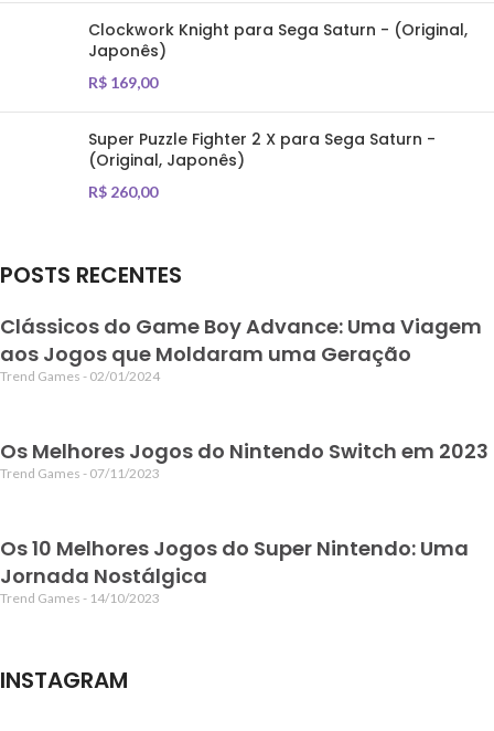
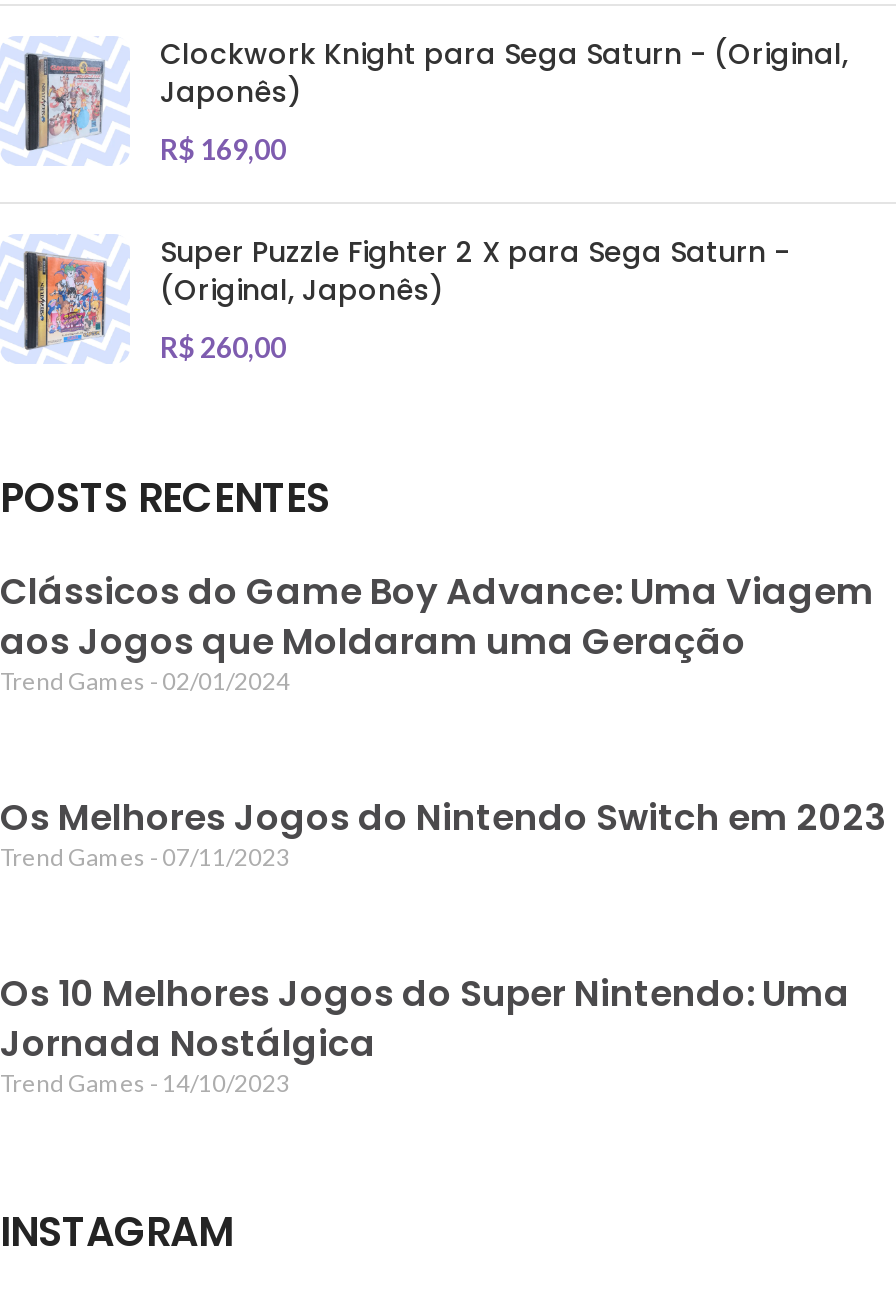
+ [image]

+ [image]
